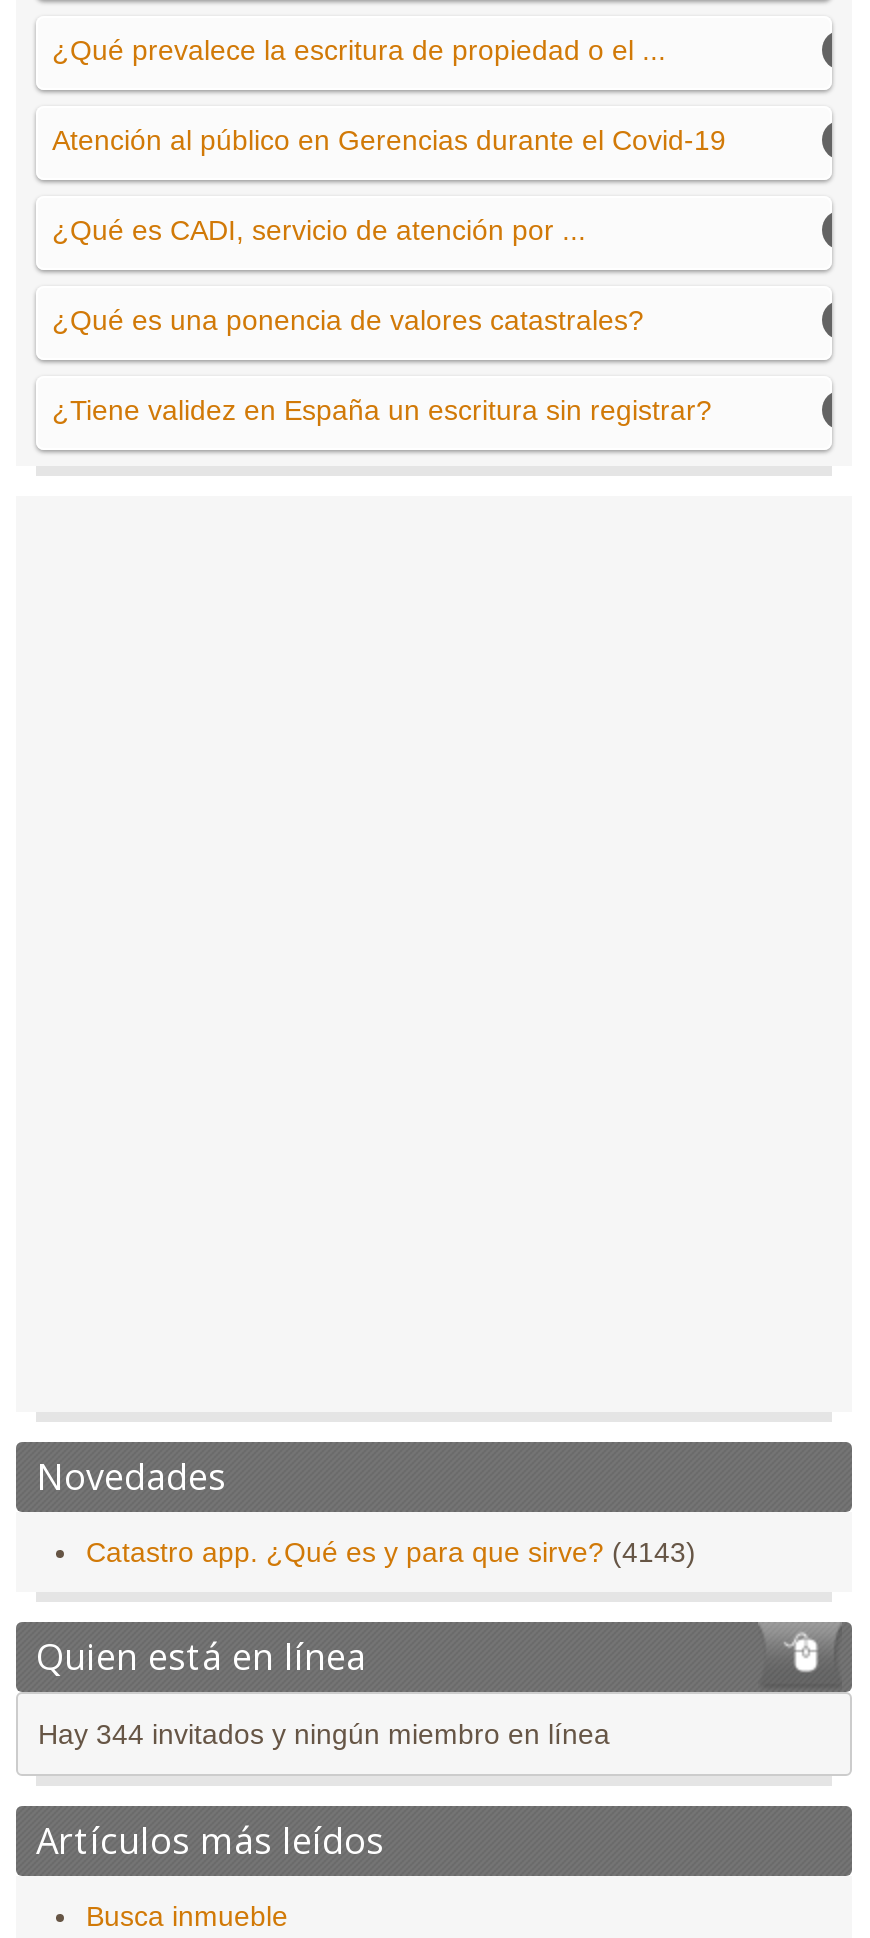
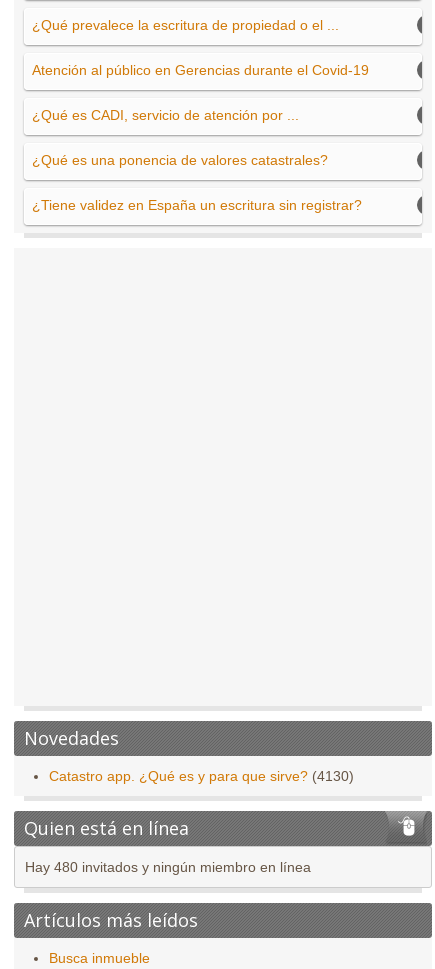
- Catastro app. ¿Qué es y para que sirve? (4143)
+ Catastro app. ¿Qué es y para que sirve? (4130)

- Hay 344 invitados y ningún miembro en línea
+ Hay 480 invitados y ningún miembro en línea
